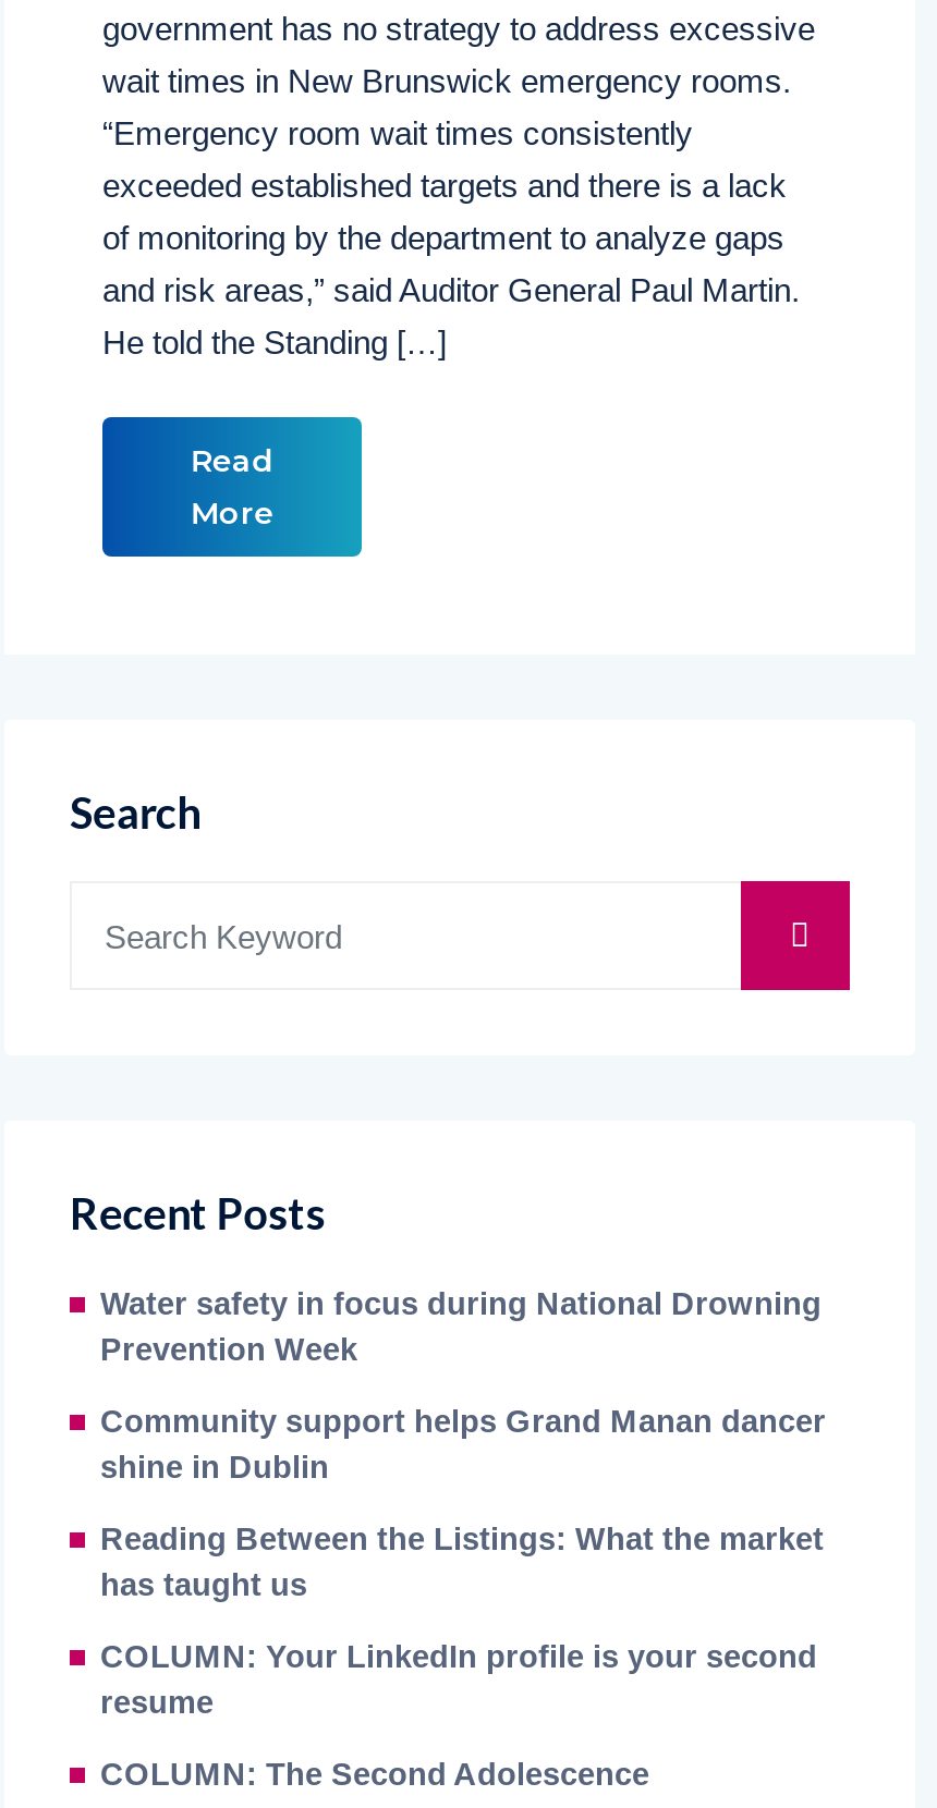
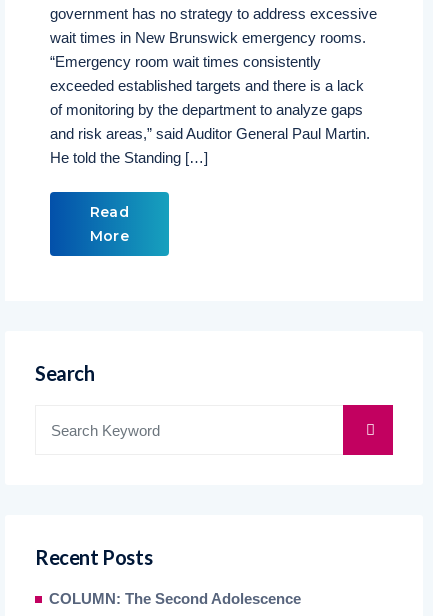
- Water safety in focus during National Drowning
- Prevention Week
- Community support helps Grand Manan dancer
- shine in Dublin
- Reading Between the Listings: What the market
- has taught us
- COLUMN: Your LinkedIn profile is your second
- resume
